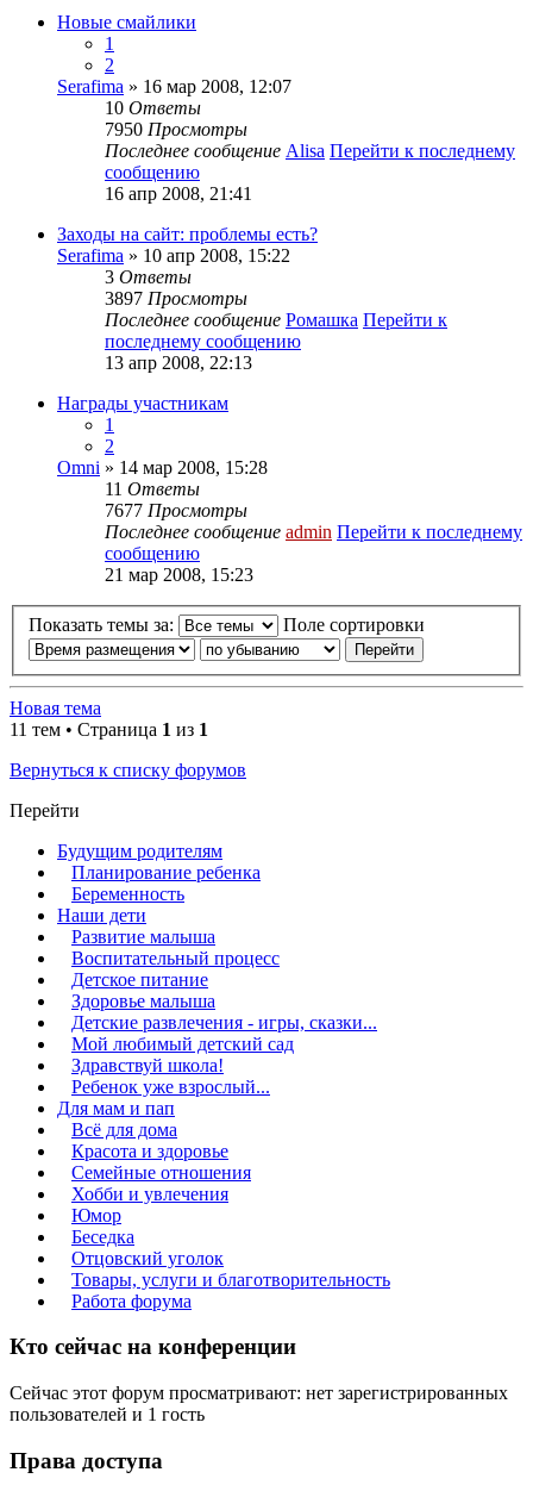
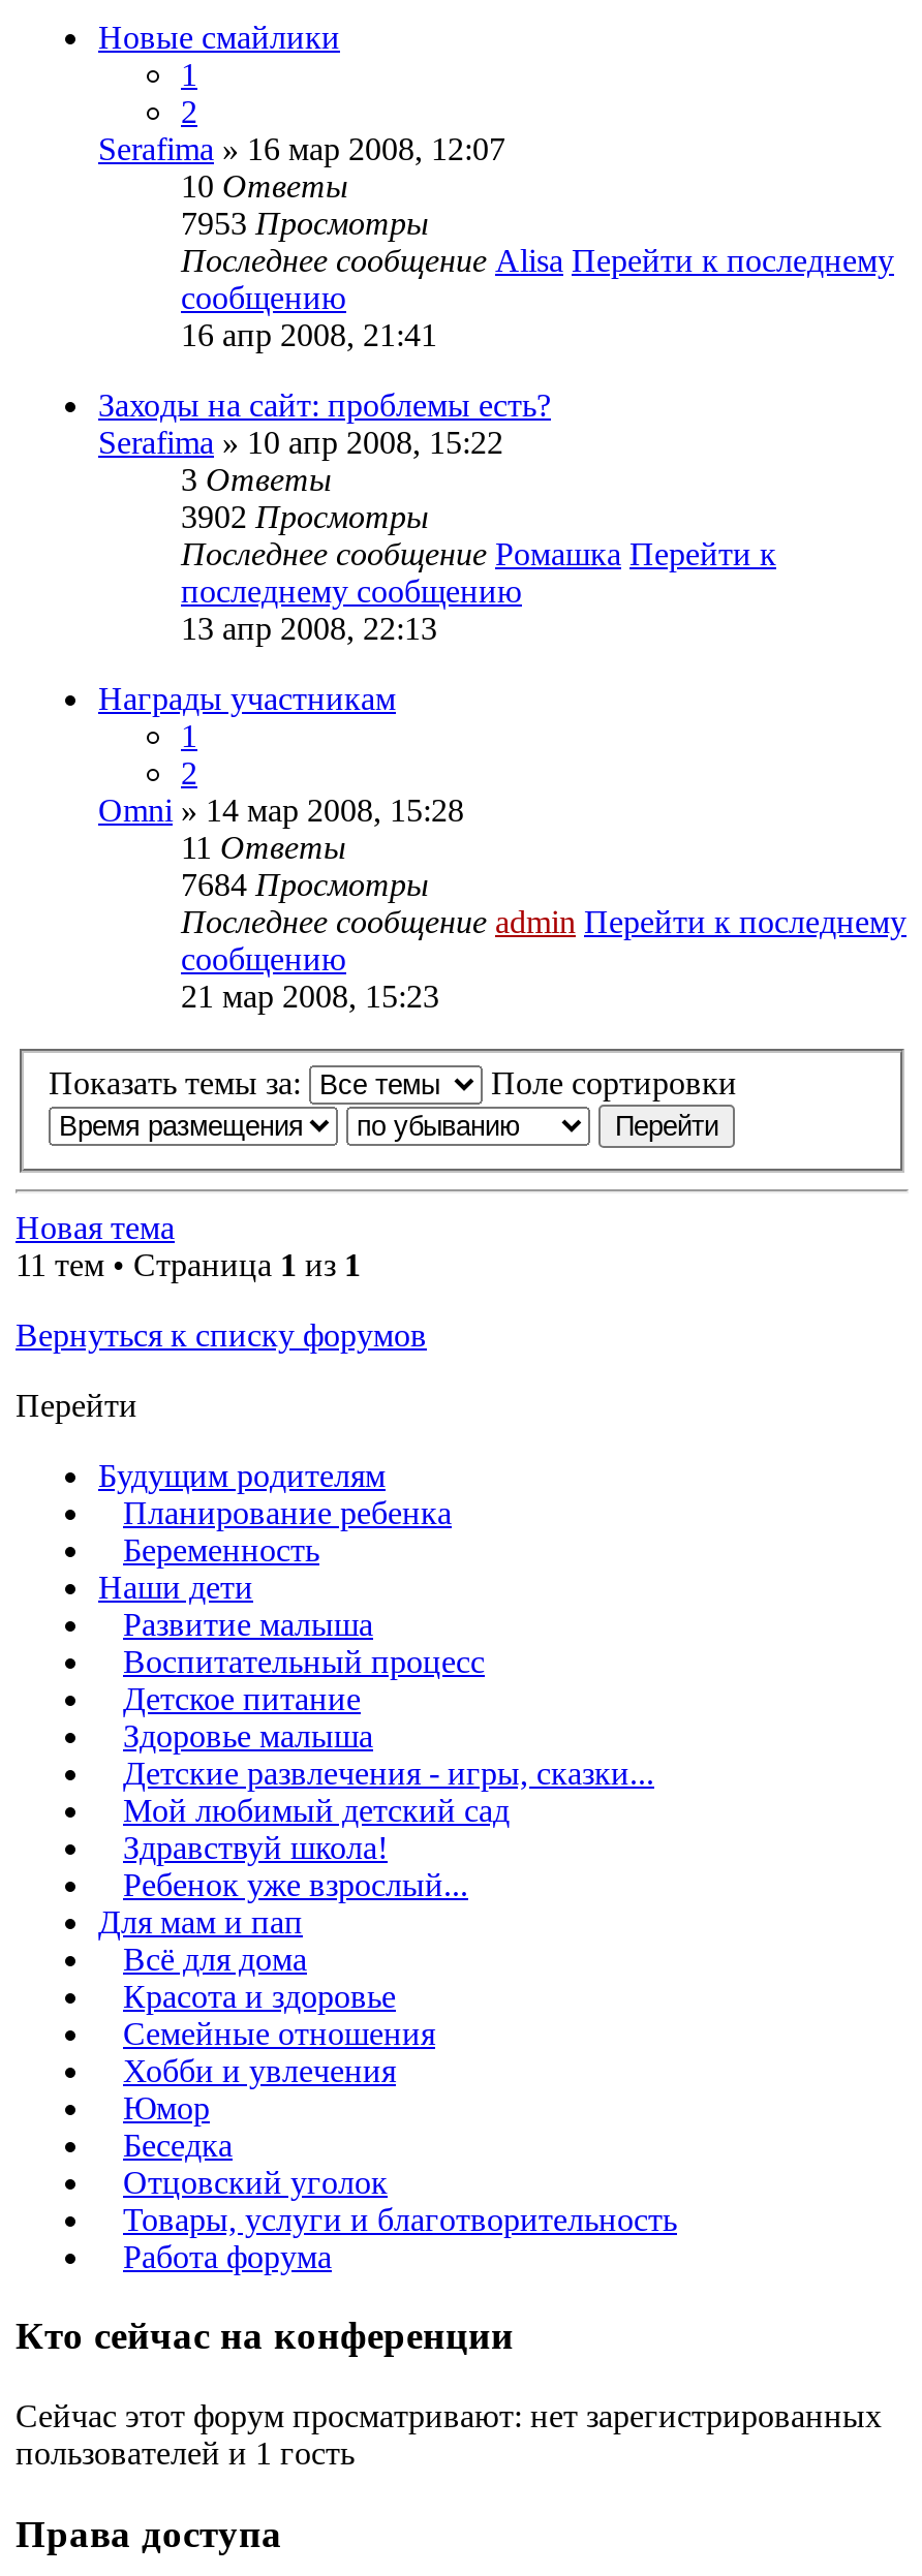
- 7950 Просмотры
+ 7953 Просмотры

- 3897 Просмотры
+ 3902 Просмотры

- 7677 Просмотры
+ 7684 Просмотры
